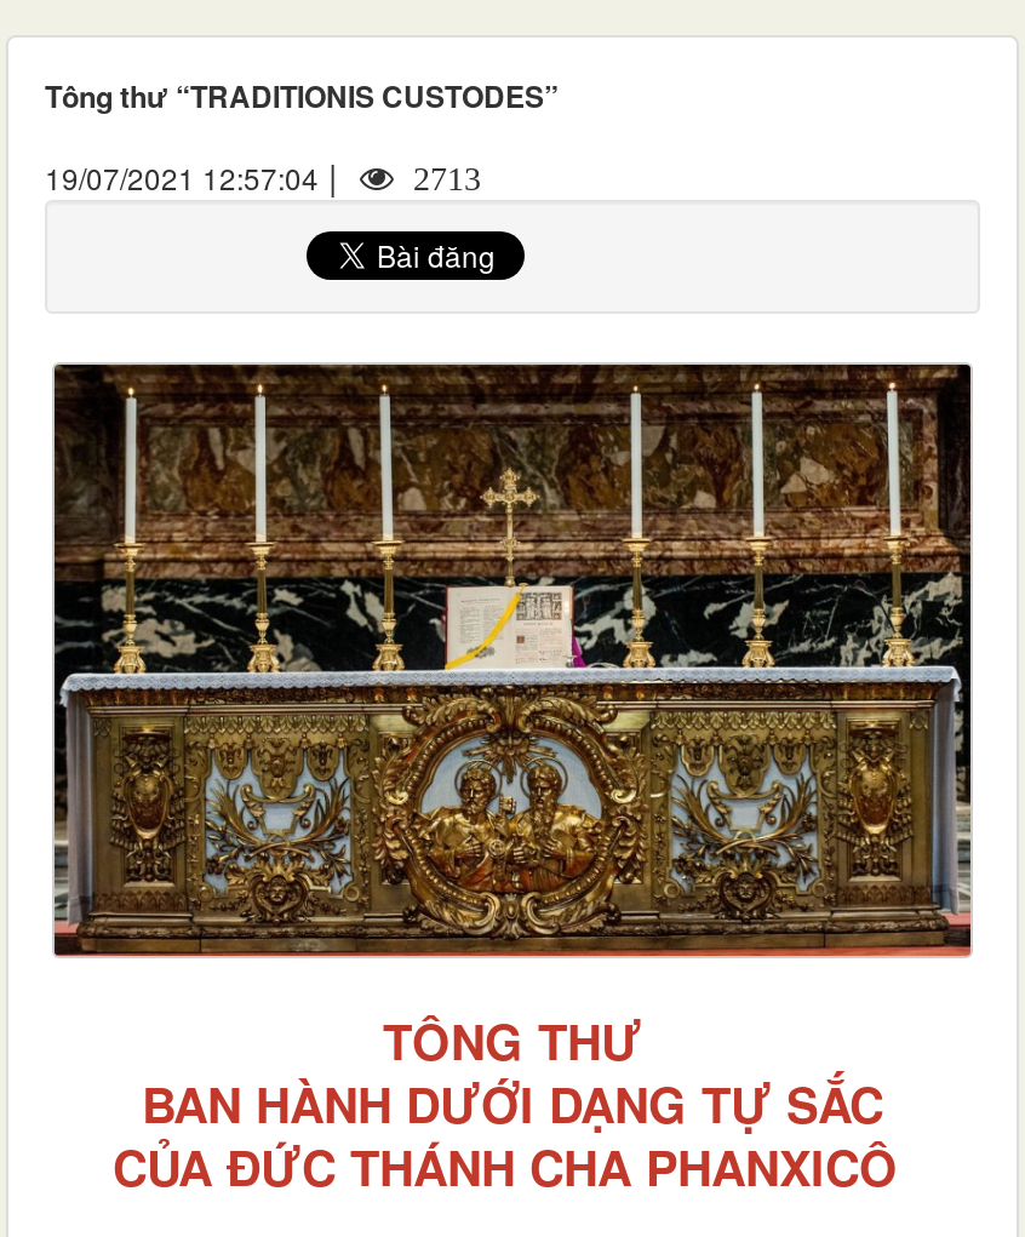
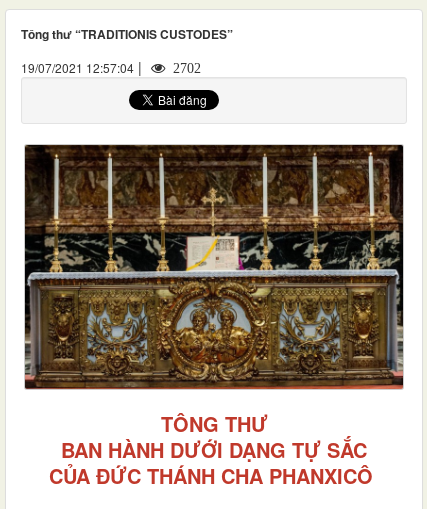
- 2713
+ 2702
